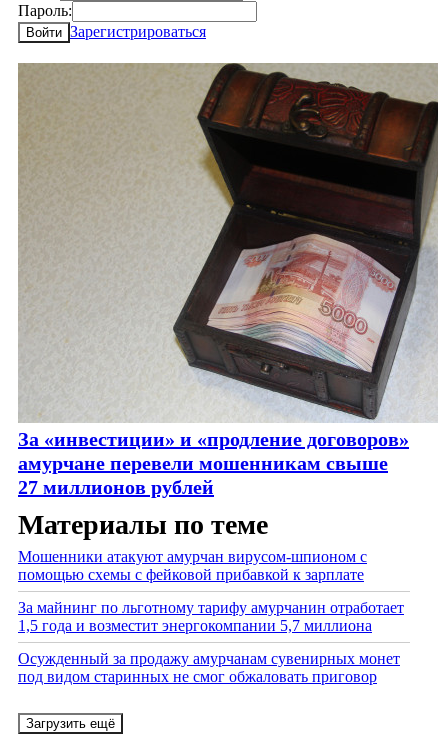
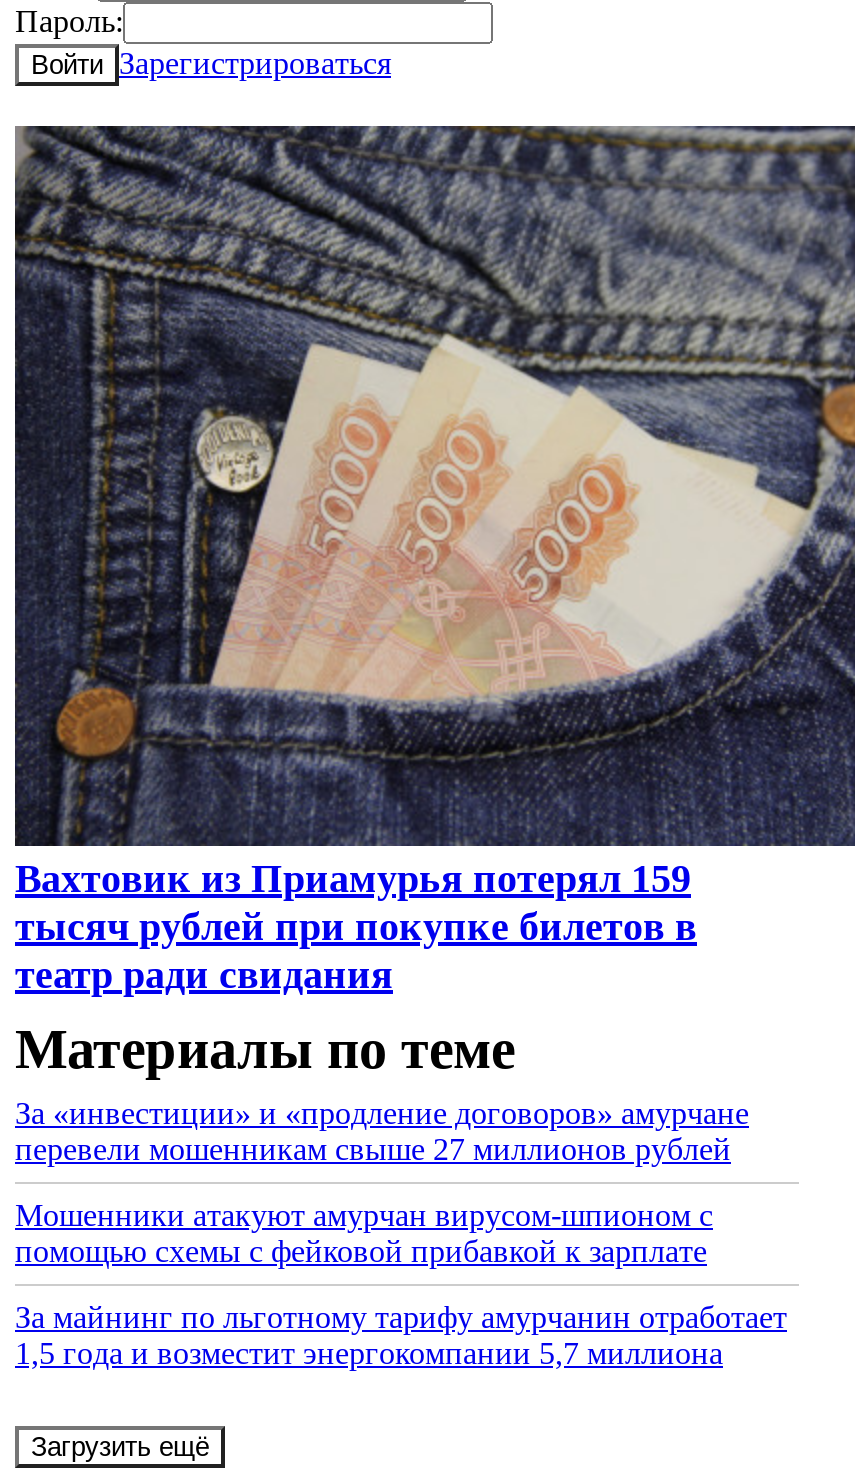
- [image]
- За «инвестиции» и «продление договоров»
- амурчане перевели мошенникам свыше
- 27 миллионов рублей
+ [image]
+ Вахтовик из Приамурья потерял 159
+ тысяч рублей при покупке билетов в
+ театр ради свидания

+ За «инвестиции» и «продление договоров» амурчане
+ перевели мошенникам свыше 27 миллионов рублей

moved down: Мошенники атакуют амурчан вирусом-шпионом с | помощью схемы с фейковой прибавкой к зарплате | За майнинг по льготному тарифу амурчанин отработает | 1,5 года и возместит энергокомпании 5,7 миллиона

- Осужденный за продажу амурчанам сувенирных монет
- под видом старинных не смог обжаловать приговор
